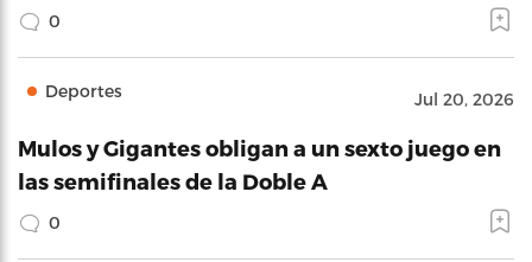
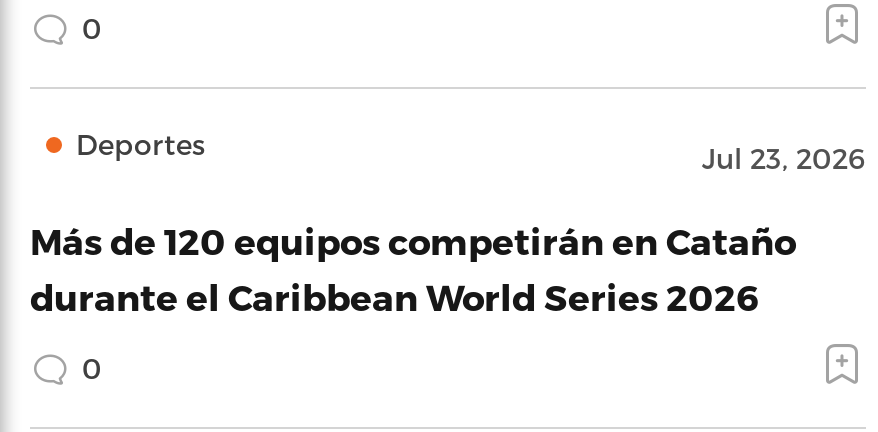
- Jul 20, 2026
+ Jul 23, 2026

- Mulos y Gigantes obligan a un sexto juego en
- las semifinales de la Doble A
+ Más de 120 equipos competirán en Cataño
+ durante el Caribbean World Series 2026
